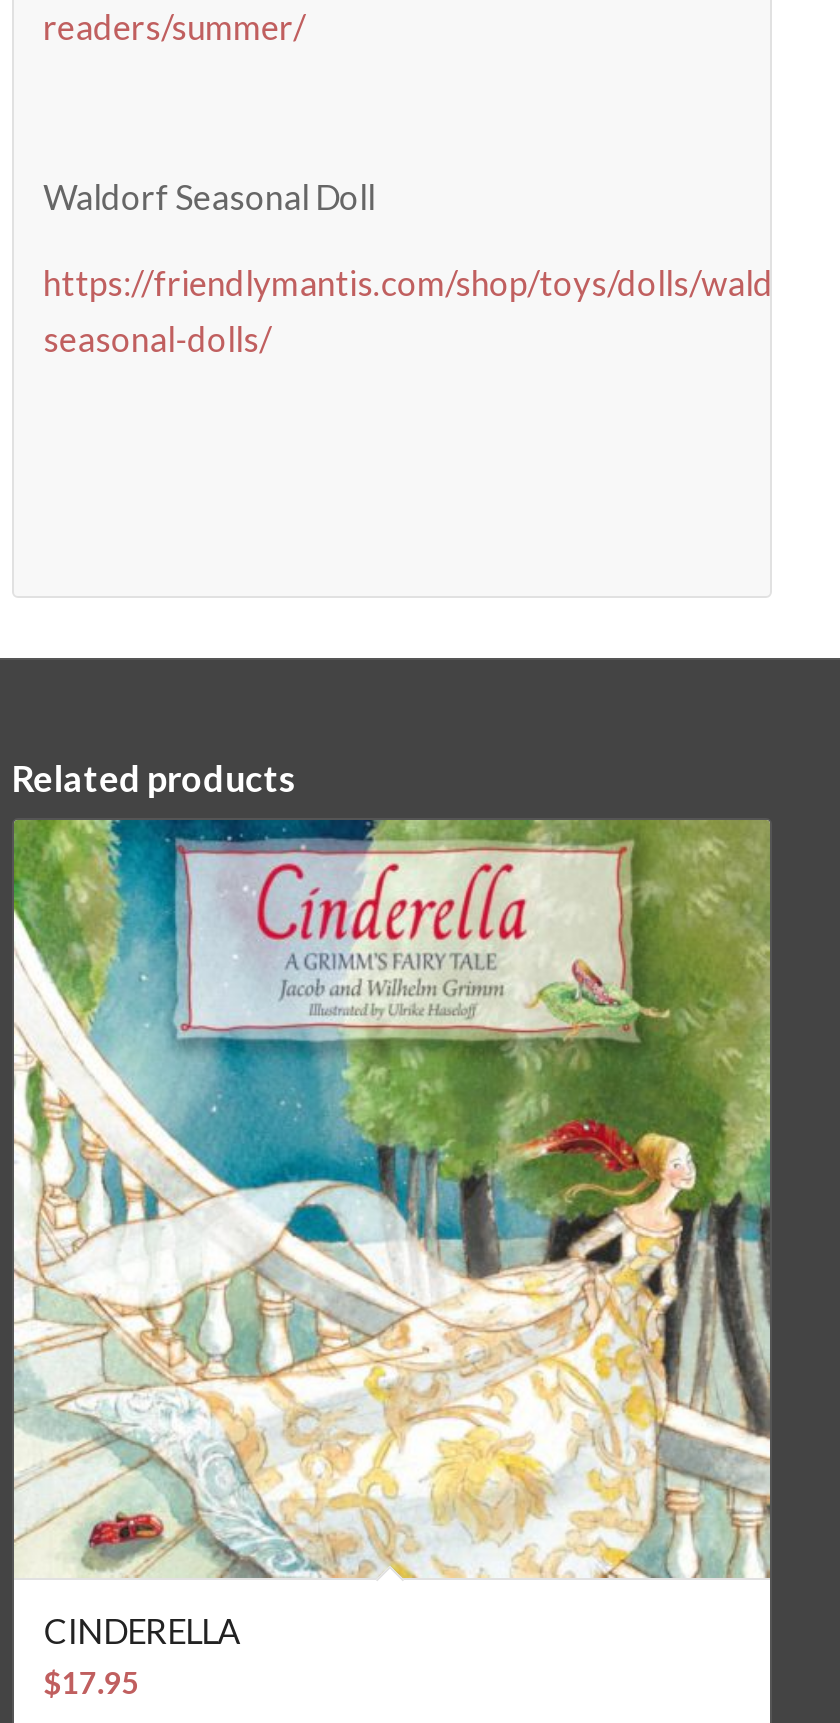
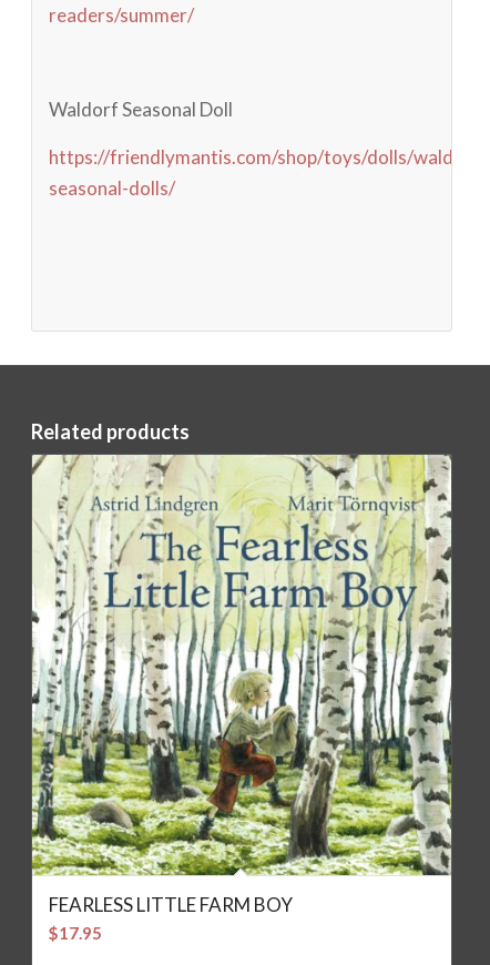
- [image]
- CINDERELLA
+ [image]
+ FEARLESS LITTLE FARM BOY
